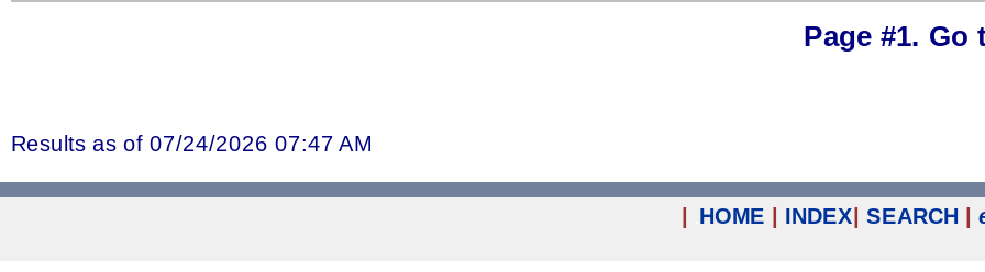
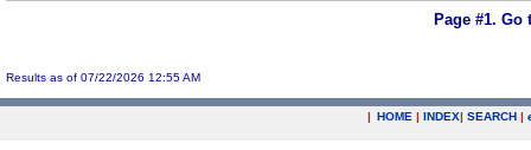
- Results as of 07/24/2026 07:47 AM
+ Results as of 07/22/2026 12:55 AM
